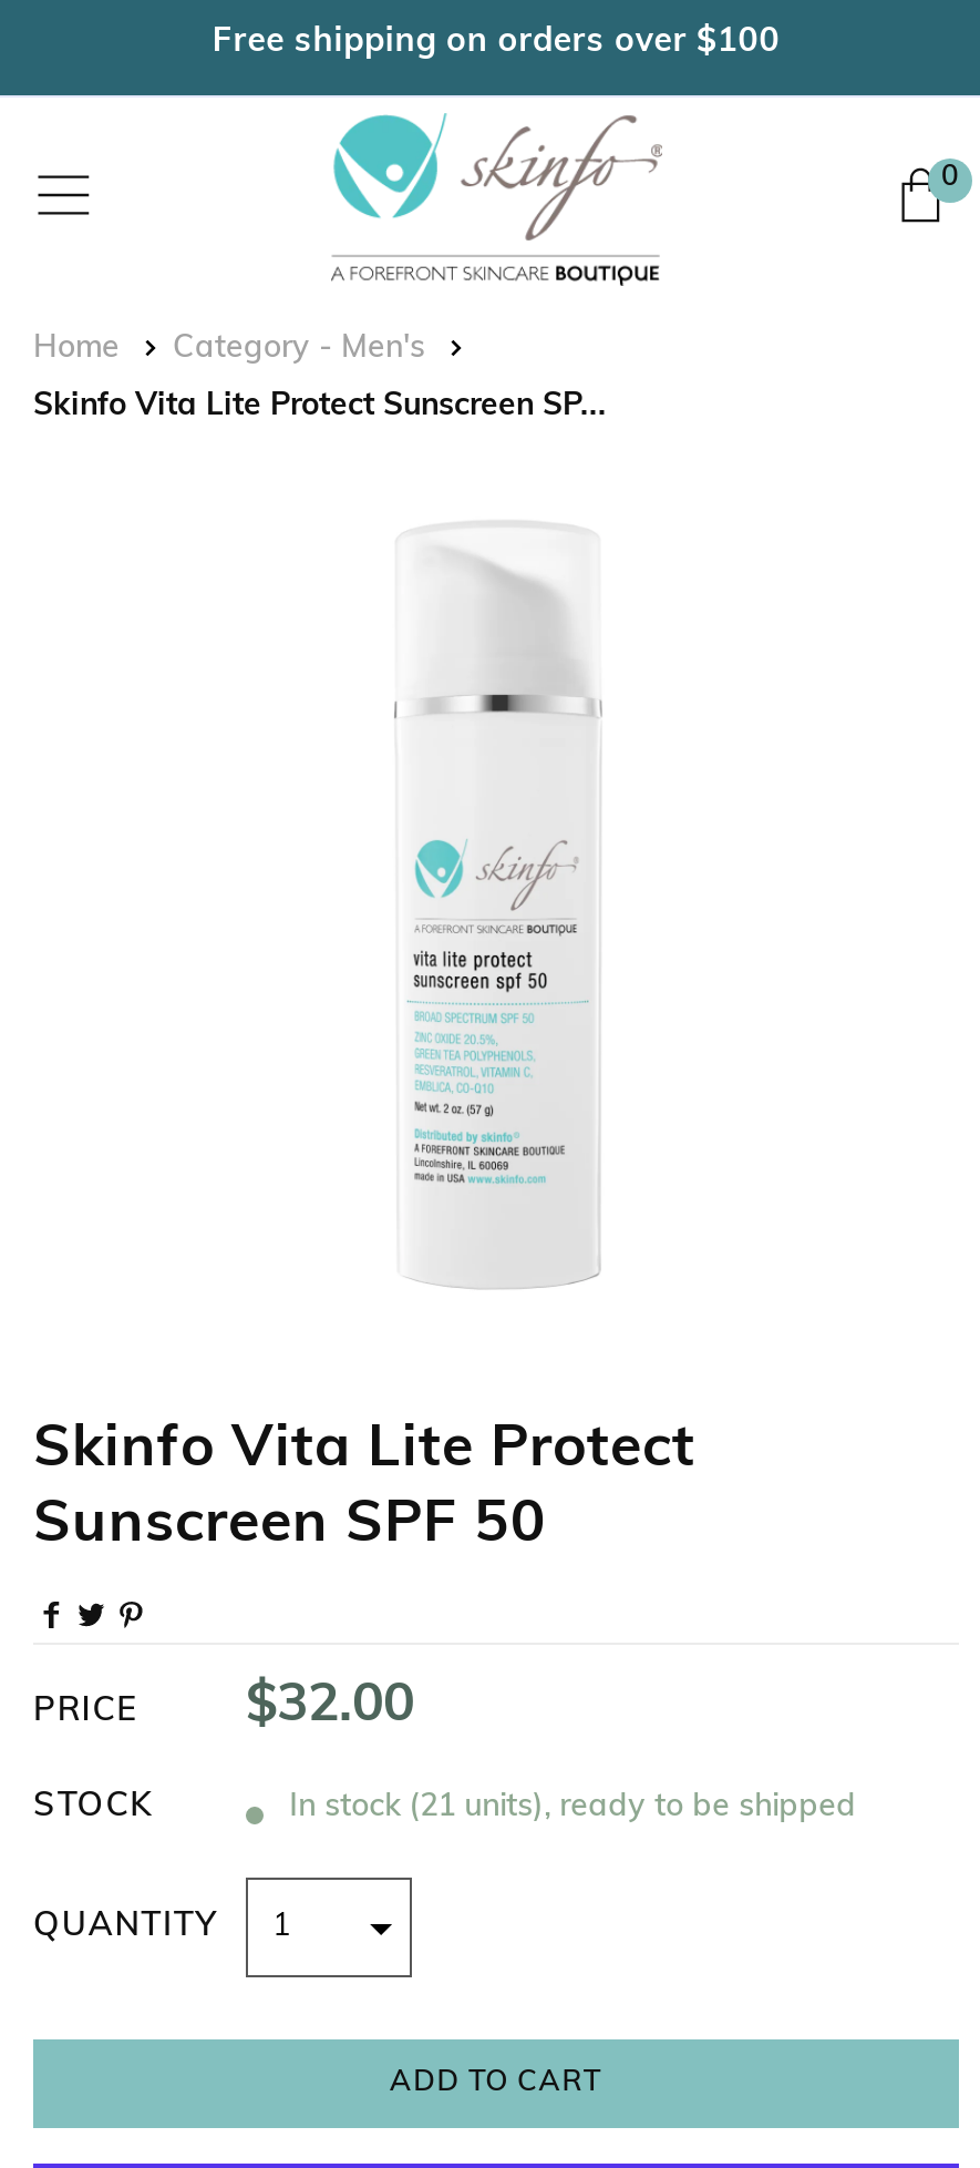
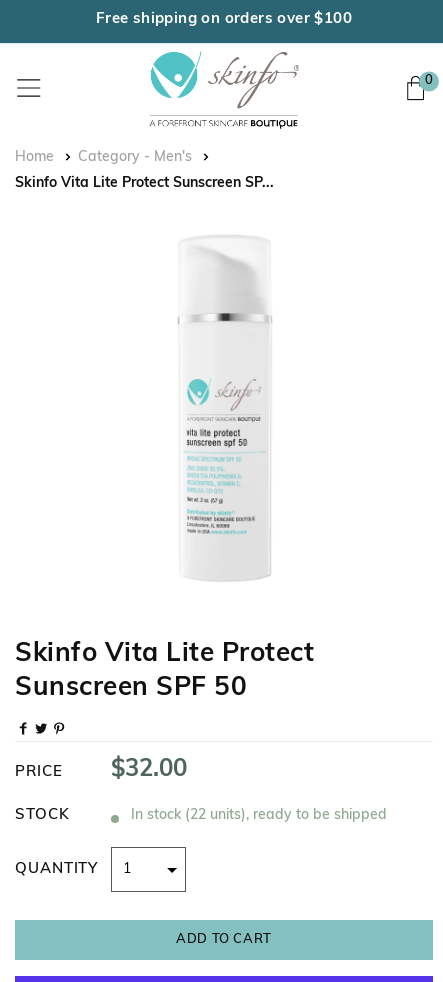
- In stock (21 units), ready to be shipped
+ In stock (22 units), ready to be shipped
